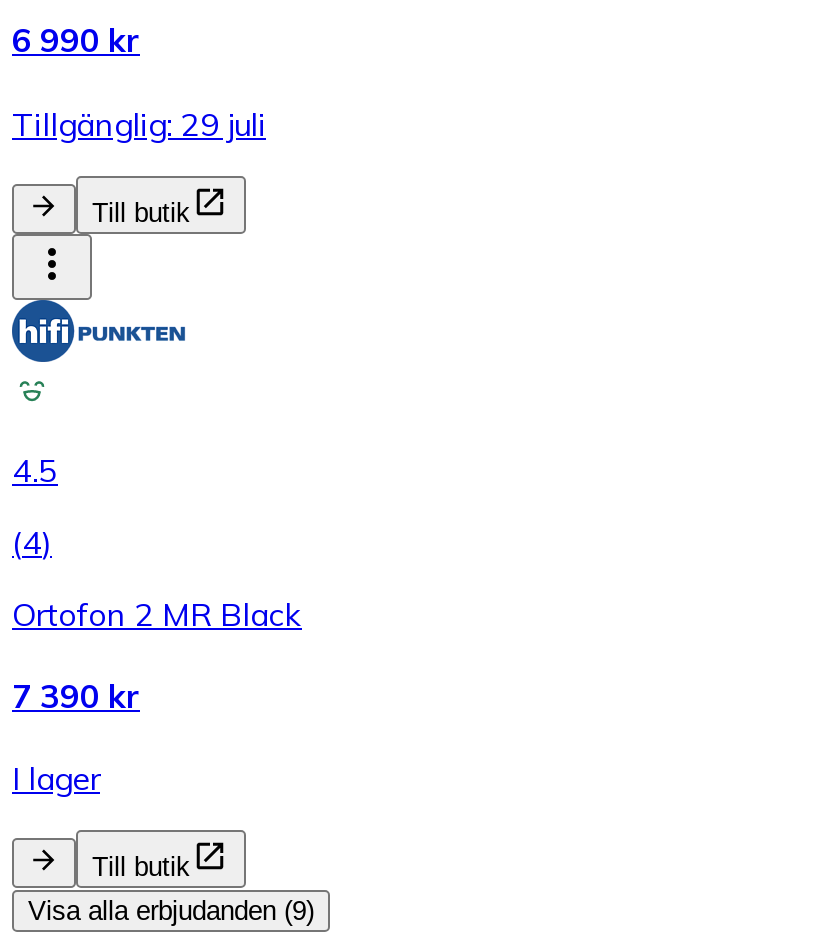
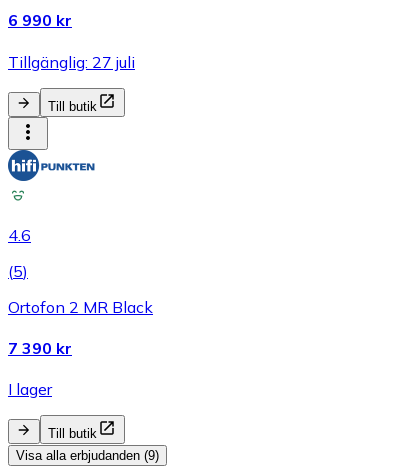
- Tillgänglig: 29 juli
+ Tillgänglig: 27 juli

- 4.5
+ 4.6

- (4)
+ (5)
